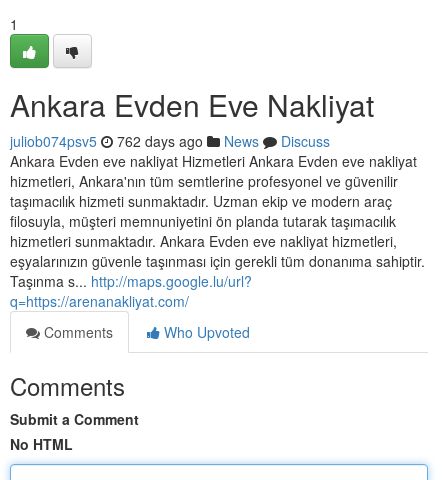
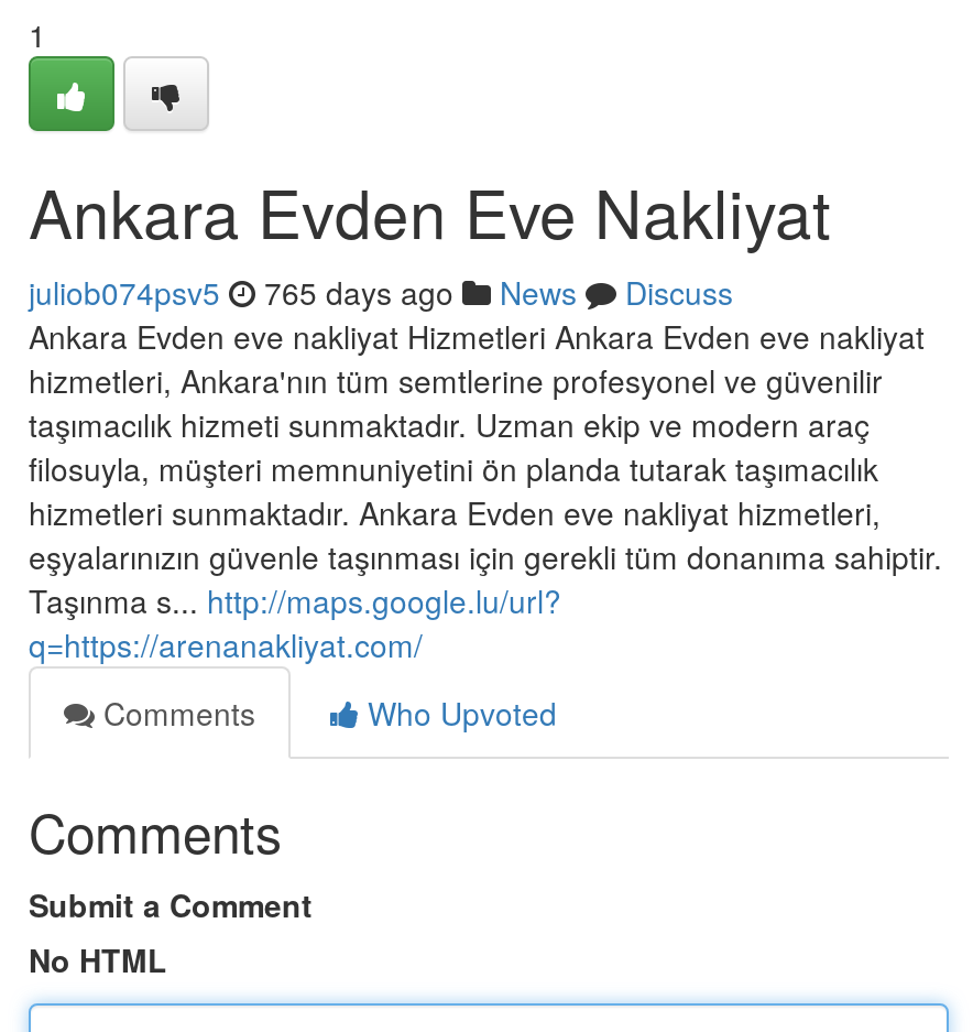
- juliob074psv5 762 days ago News Discuss
+ juliob074psv5 765 days ago News Discuss
